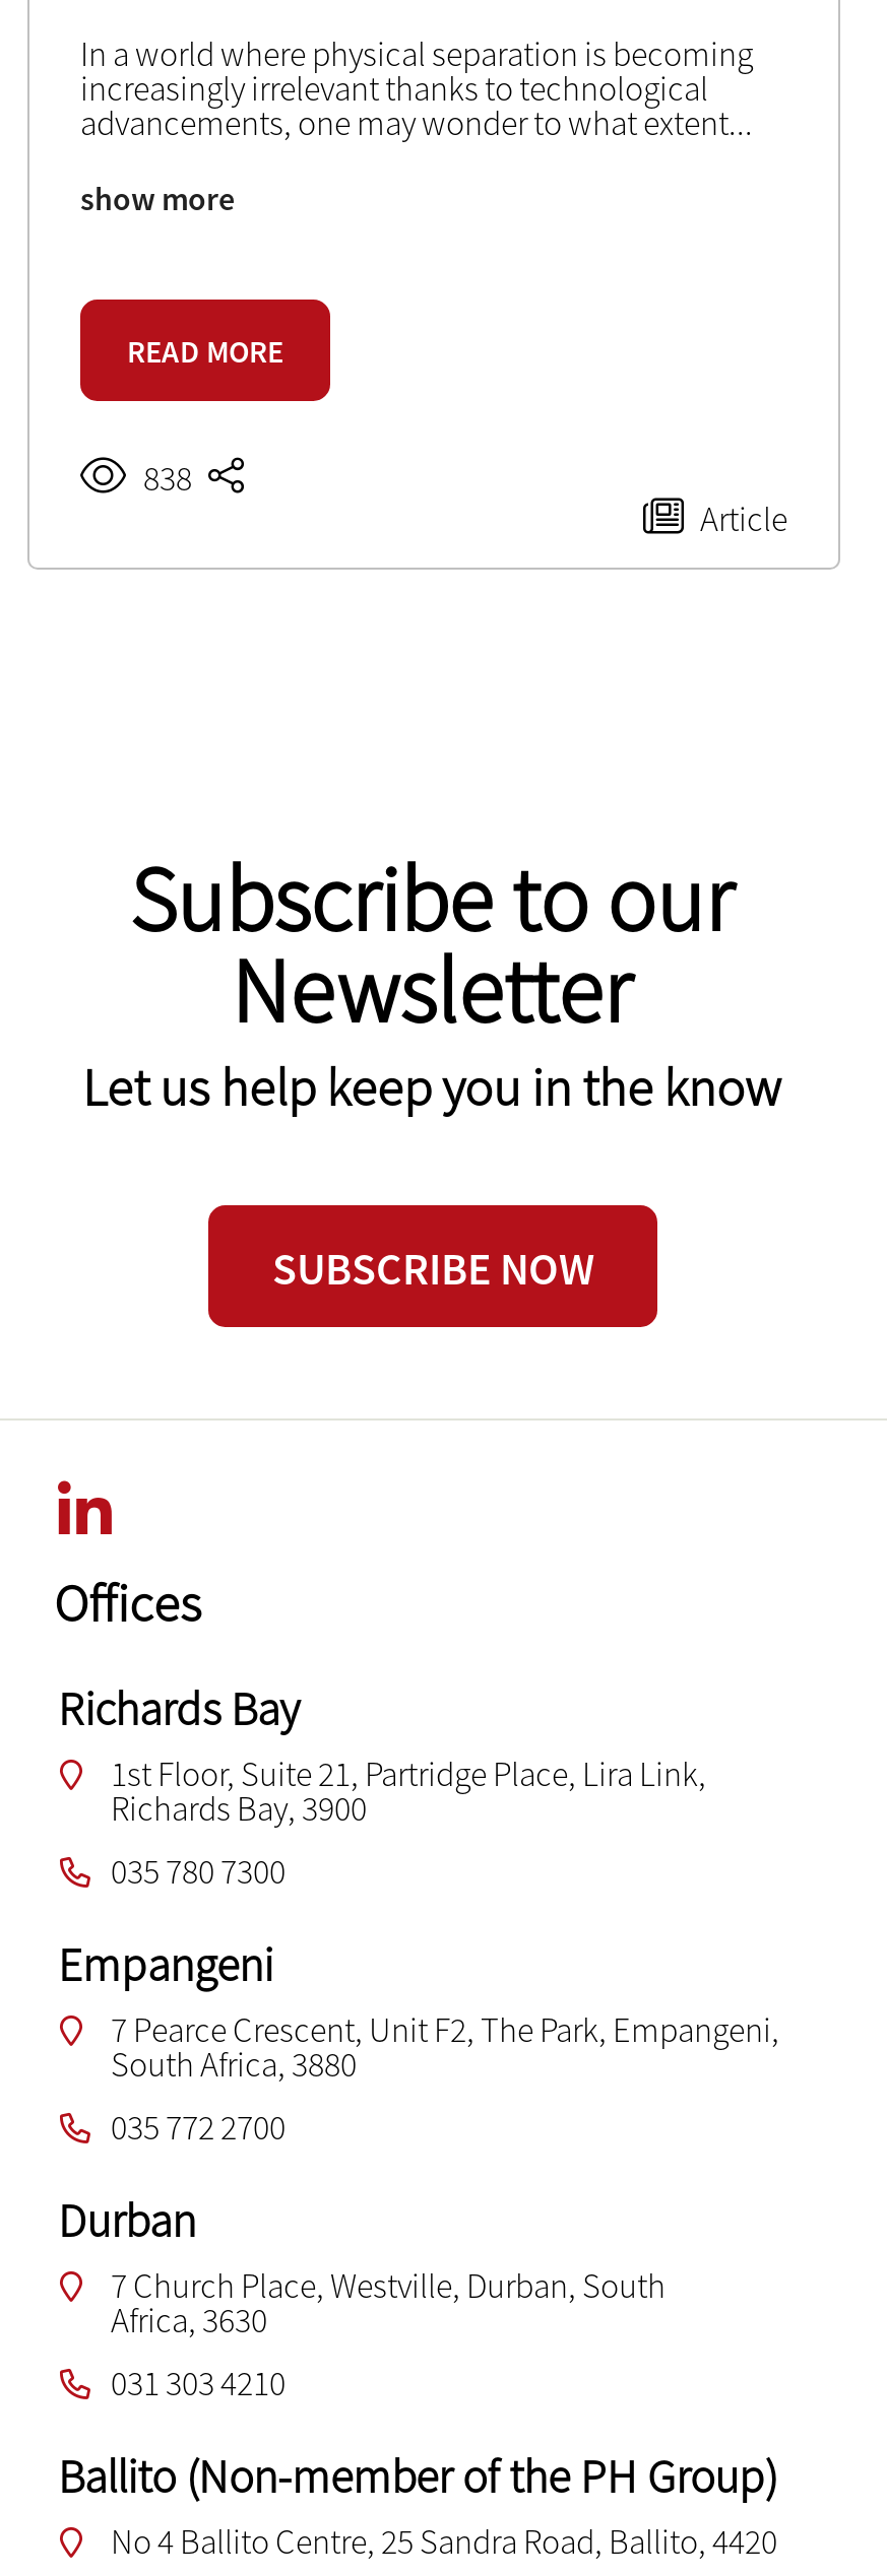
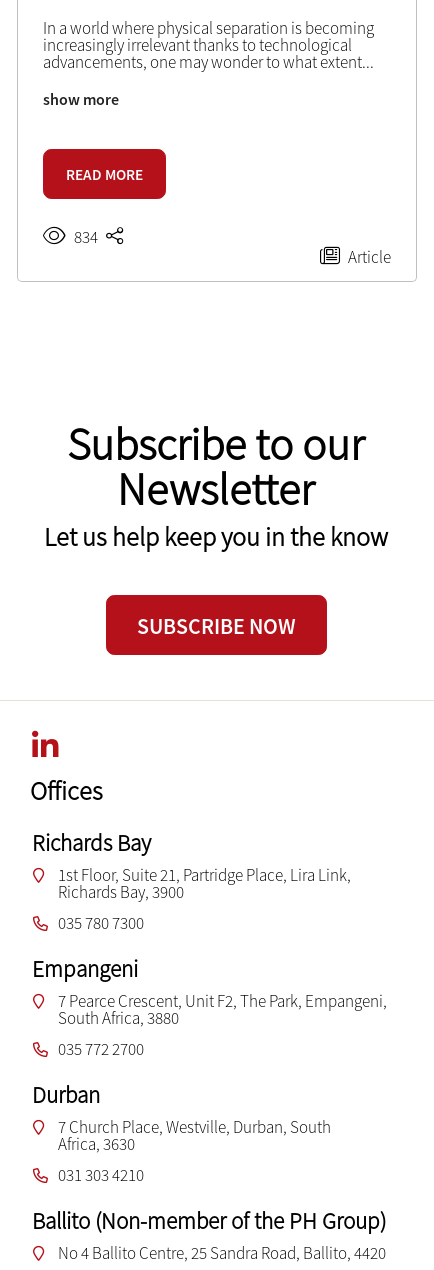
- 838
+ 834
